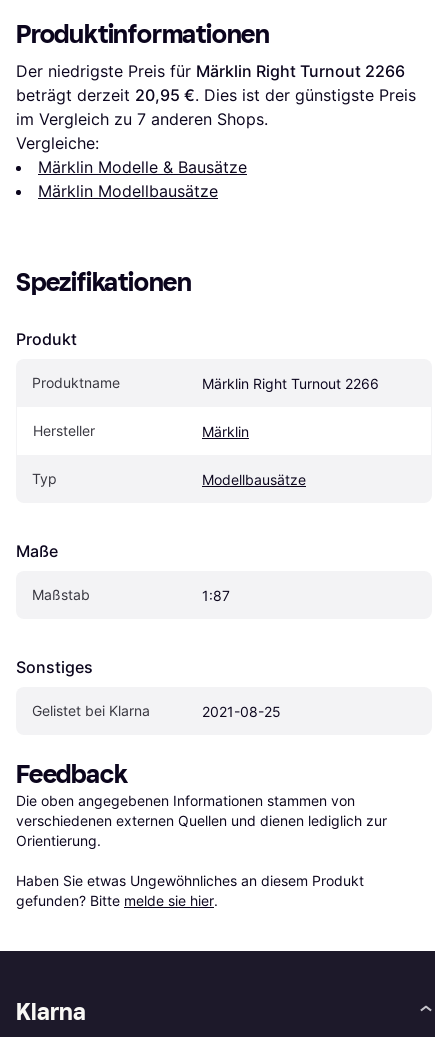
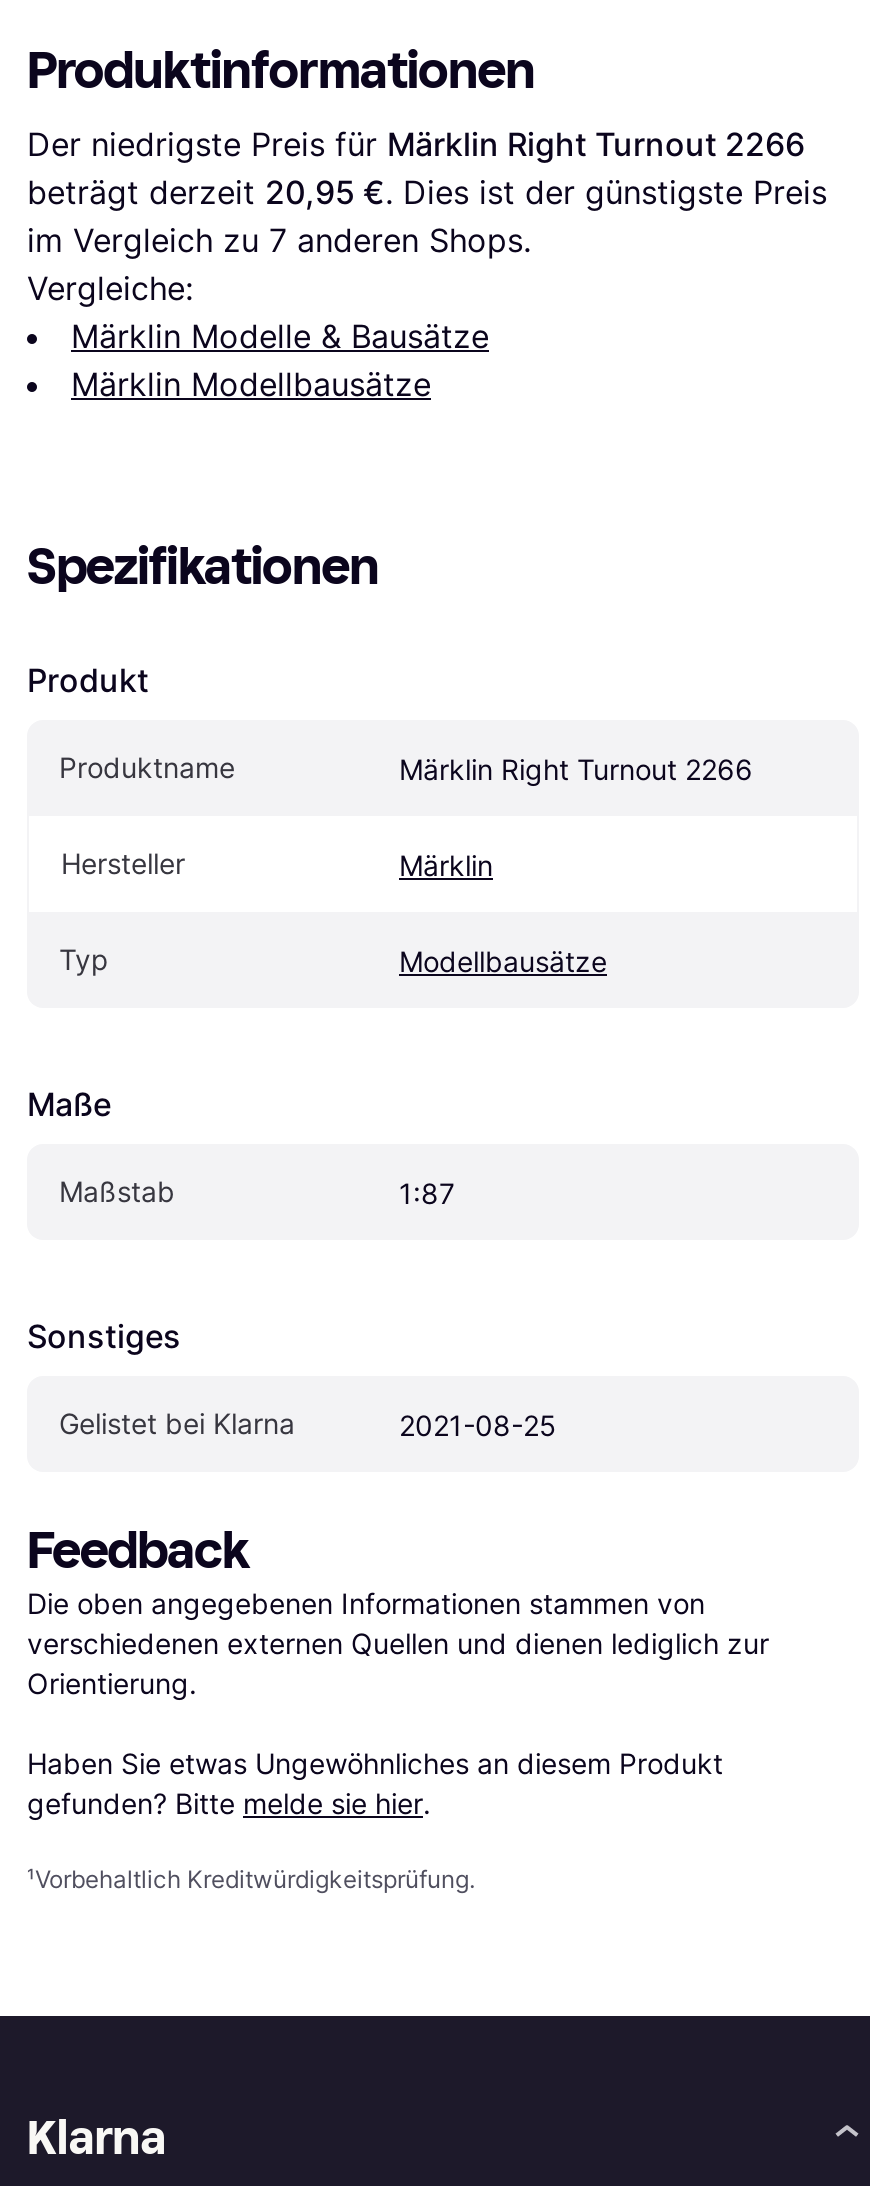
+ ¹Vorbehaltlich Kreditwürdigkeitsprüfung.
